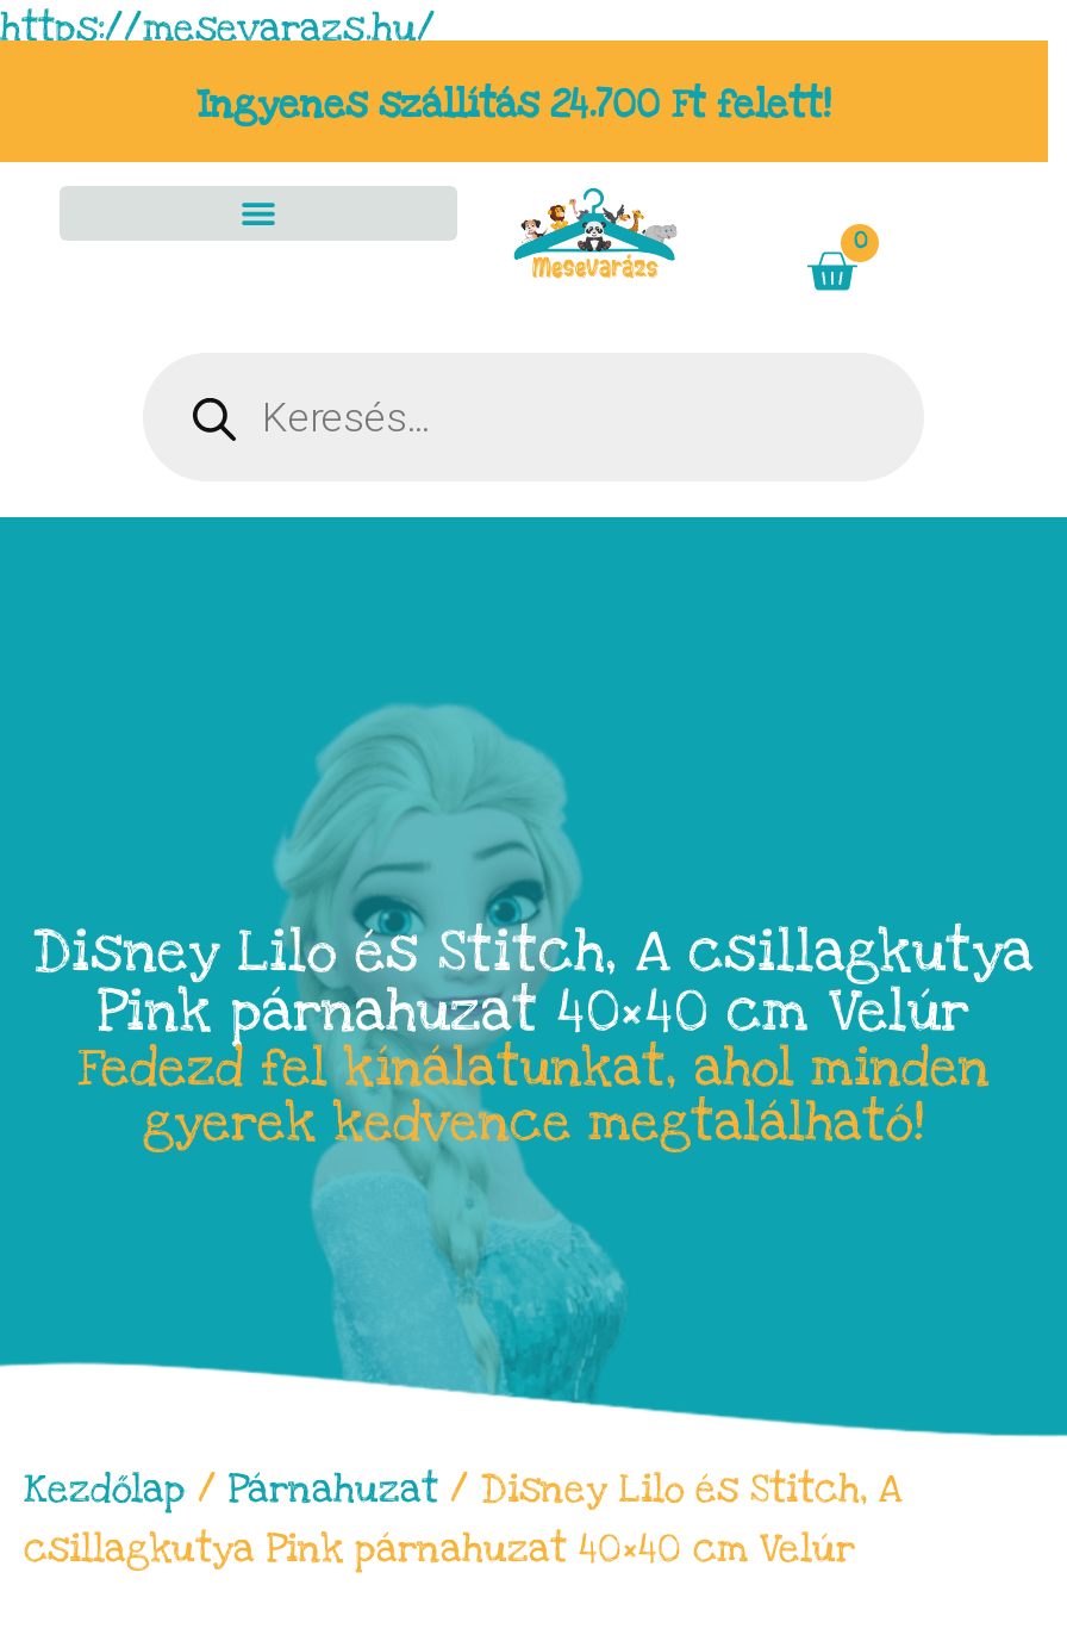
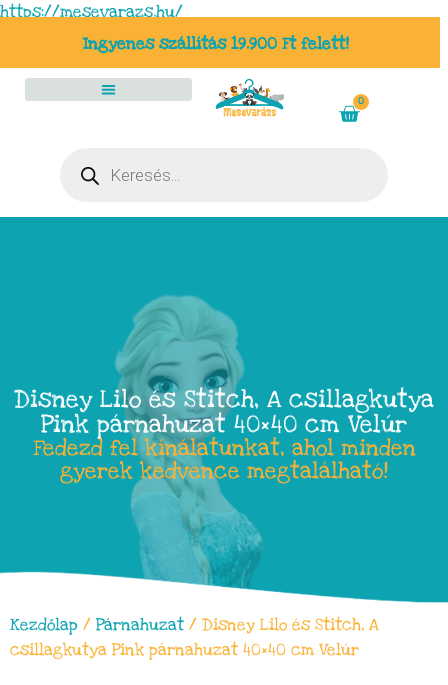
- Ingyenes szállítás 24.700 Ft felett!
+ Ingyenes szállítás 19.900 Ft felett!
